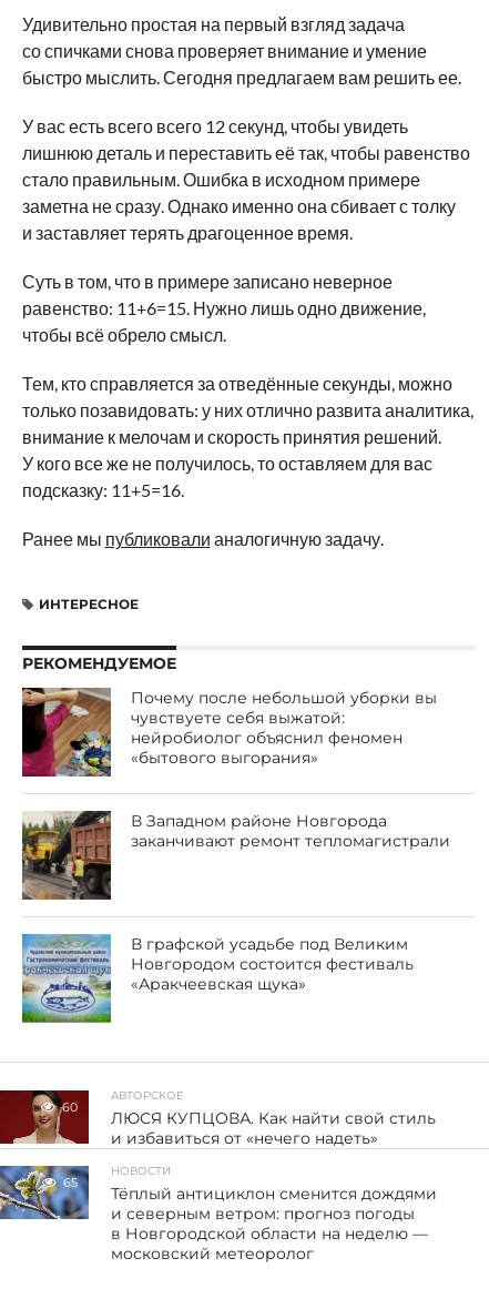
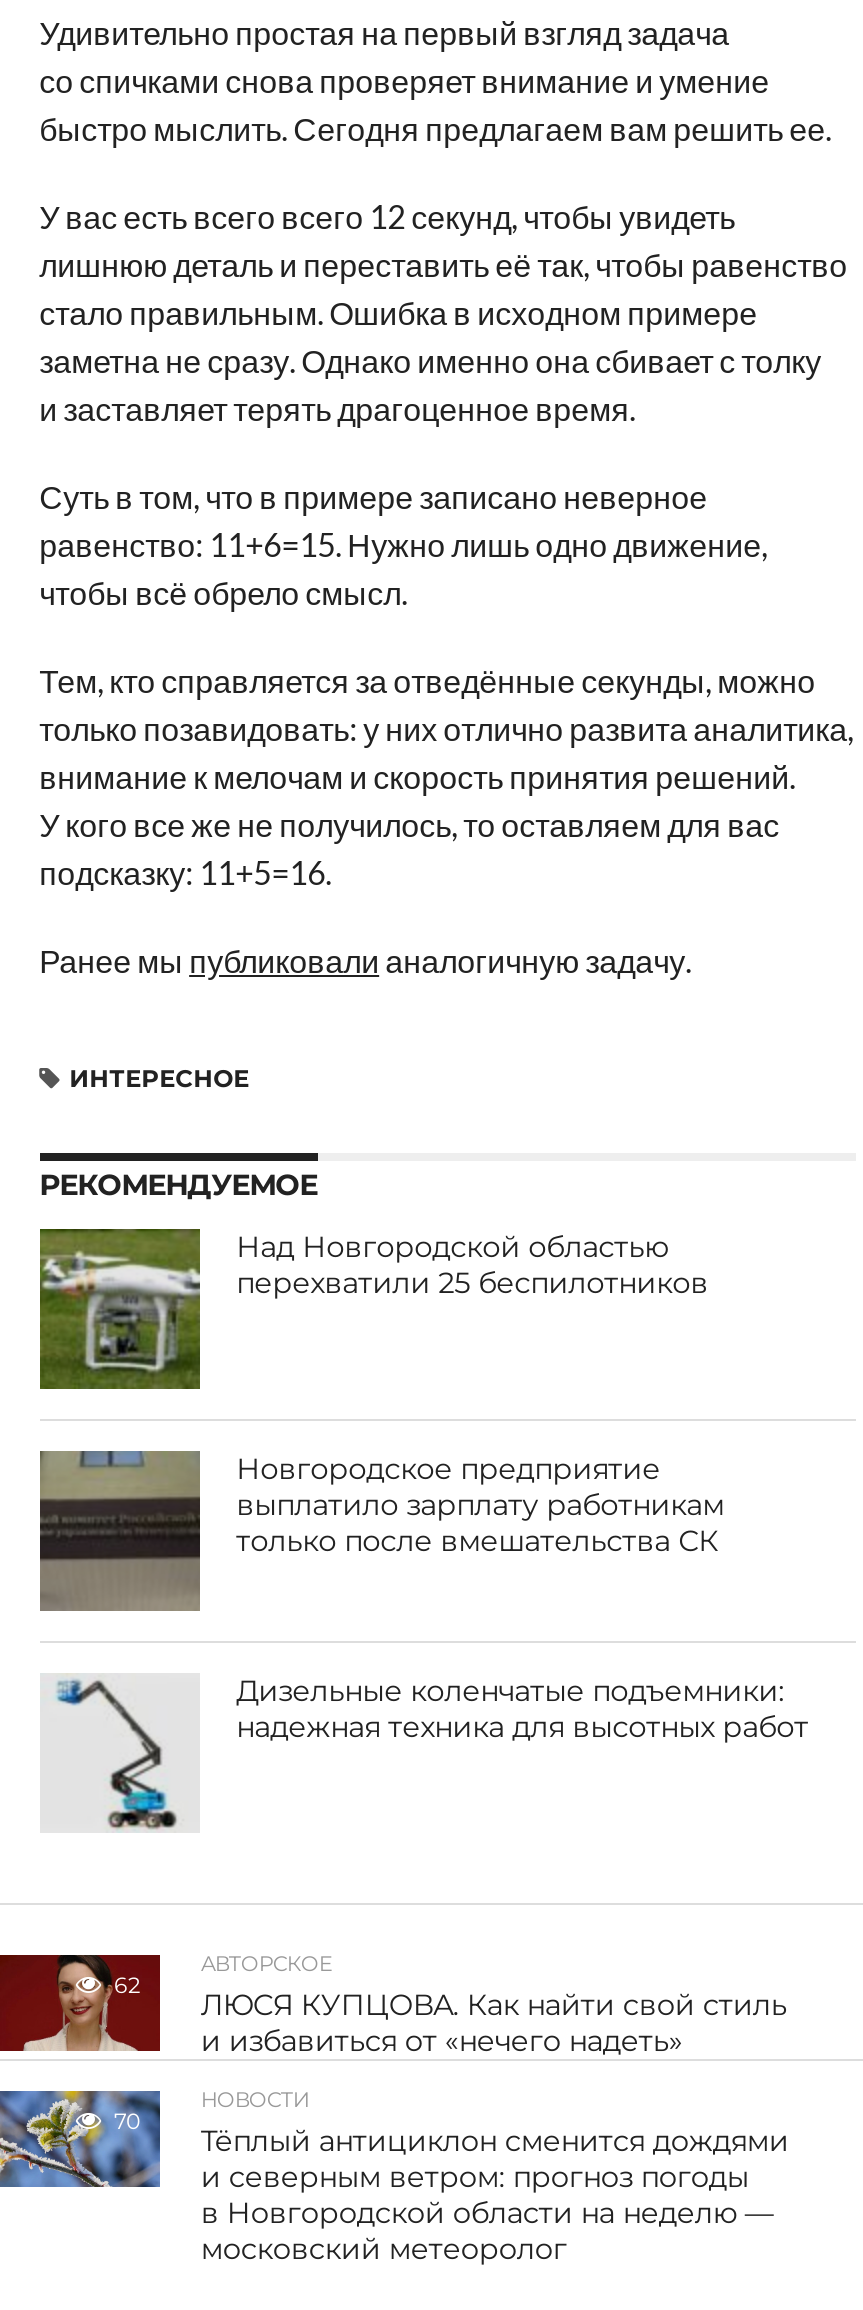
- [image]
- Почему после небольшой уборки вы
- чувствуете себя выжатой:
- нейробиолог объяснил феномен
- «бытового выгорания»
+ [image]
+ Над Новгородской областью
+ перехватили 25 беспилотников

- [image]
- В Западном районе Новгорода
- заканчивают ремонт тепломагистрали
+ [image]
+ Новгородское предприятие
+ выплатило зарплату работникам
+ только после вмешательства СК

- [image]
- В графской усадьбе под Великим
- Новгородом состоится фестиваль
- «Аракчеевская щука»
+ [image]
+ Дизельные коленчатые подъемники:
+ надежная техника для высотных работ

- 60
+ 62

- 65
+ 70
